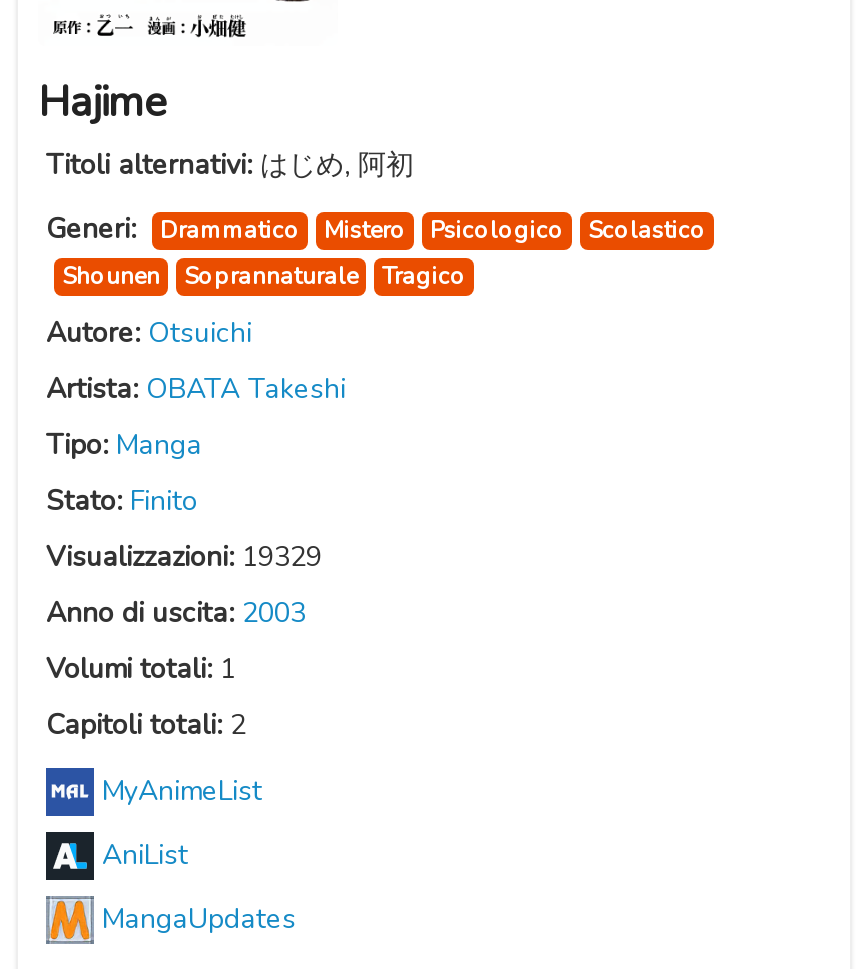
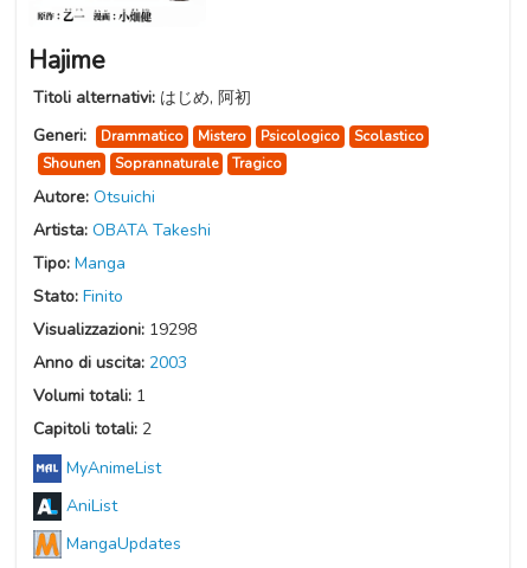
- Visualizzazioni: 19329
+ Visualizzazioni: 19298
